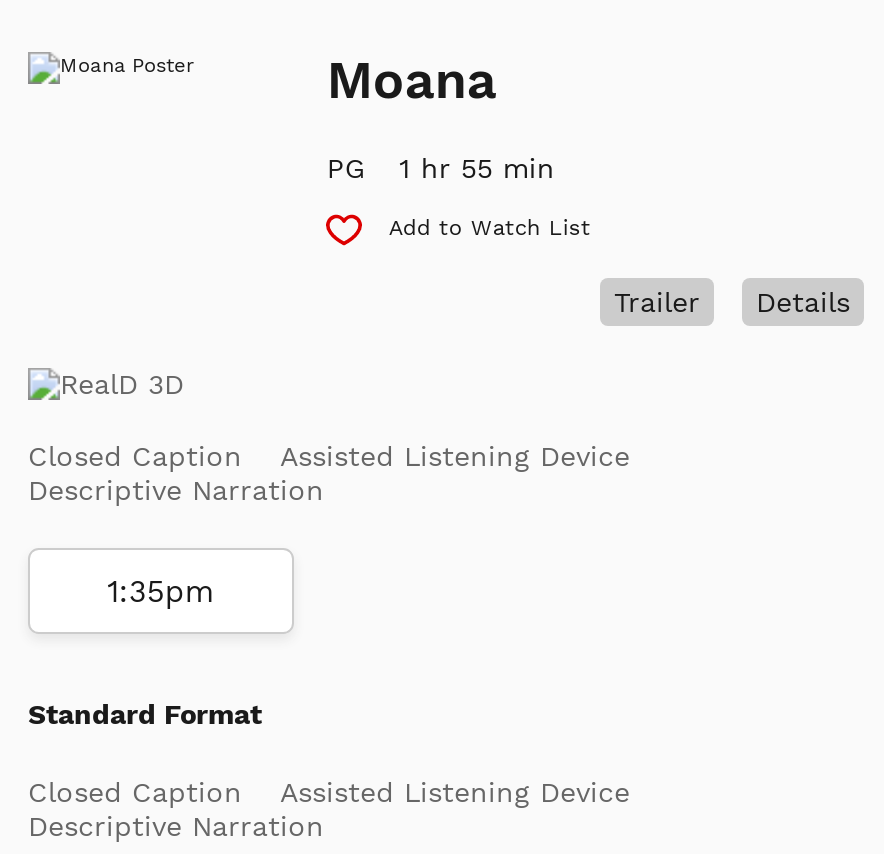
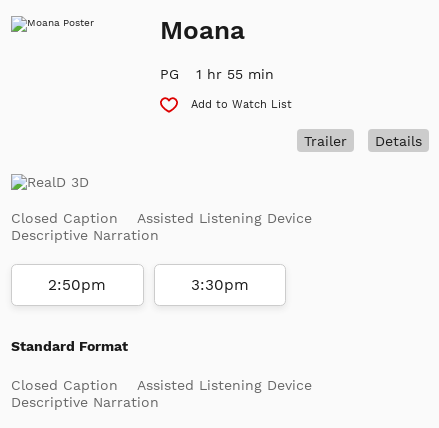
- 1:35pm
+ 2:50pm
+ 3:30pm
